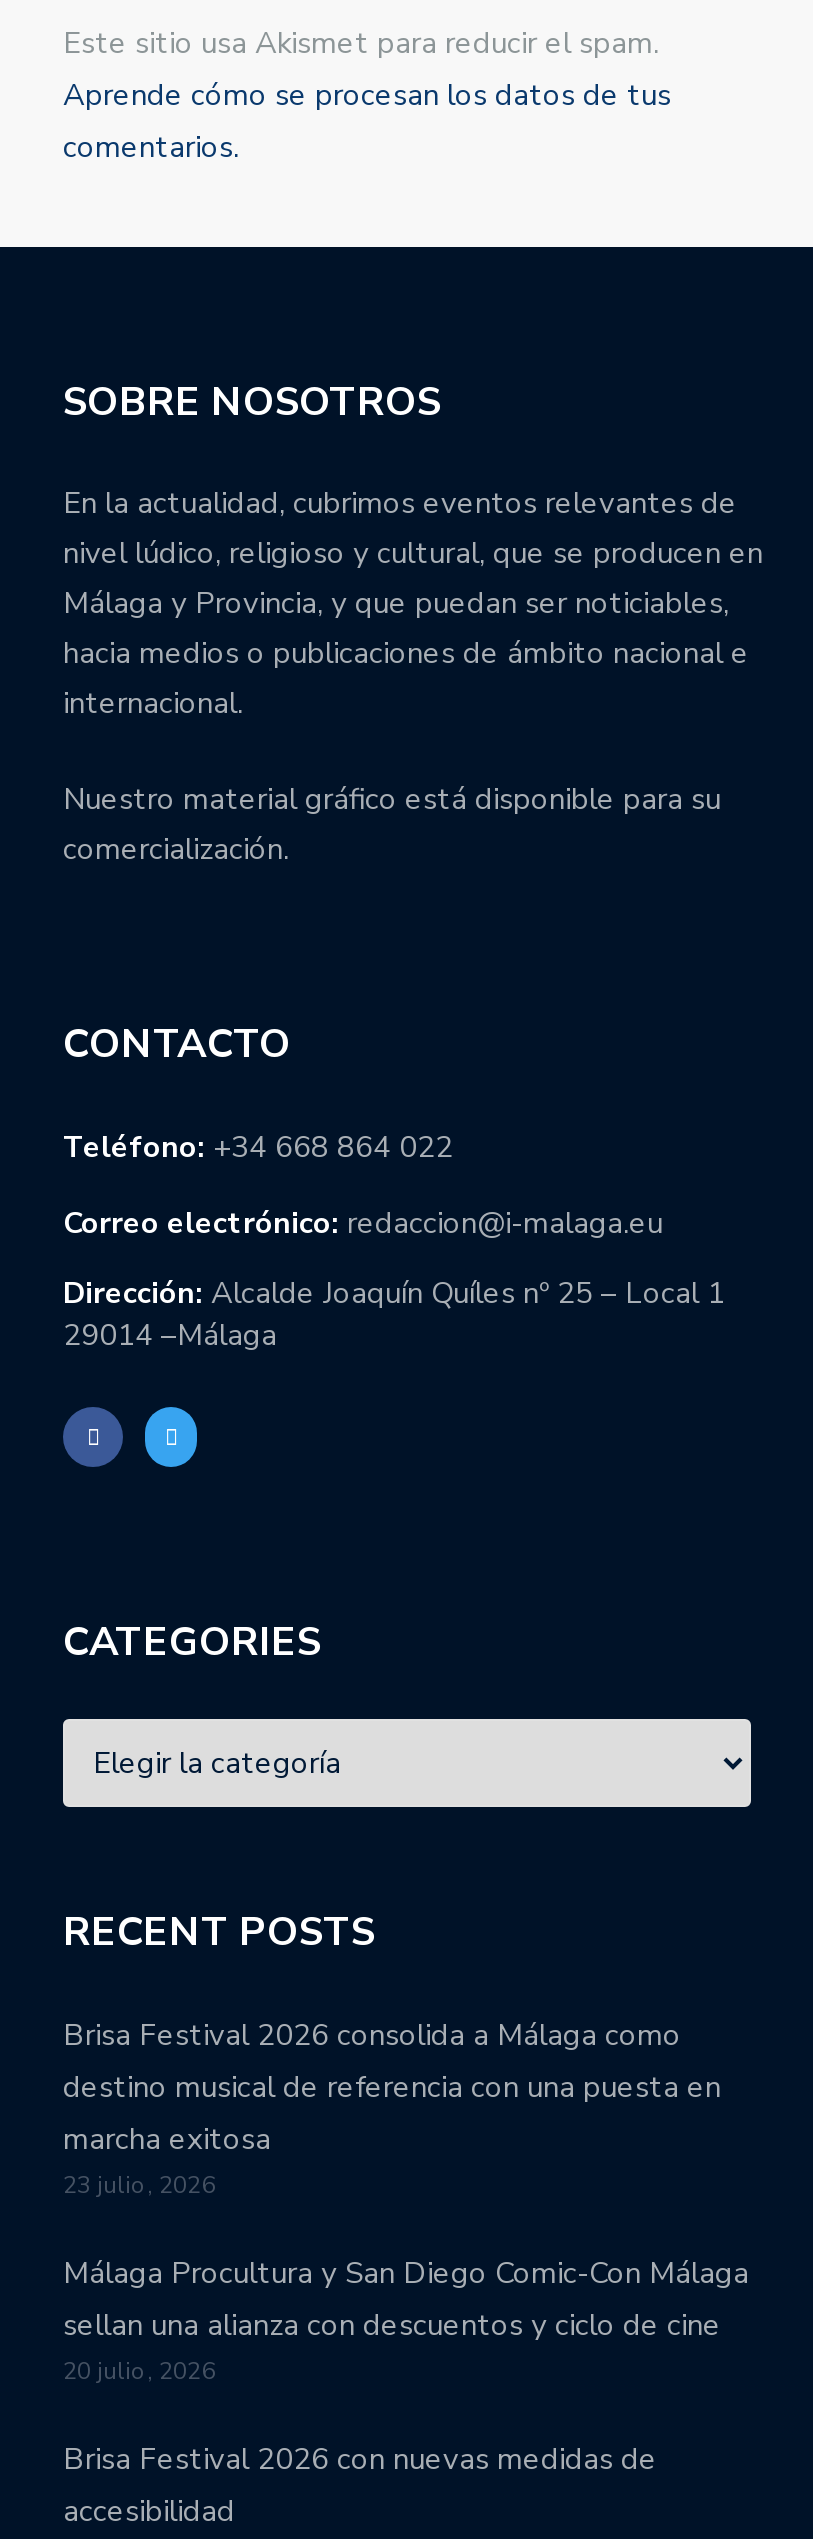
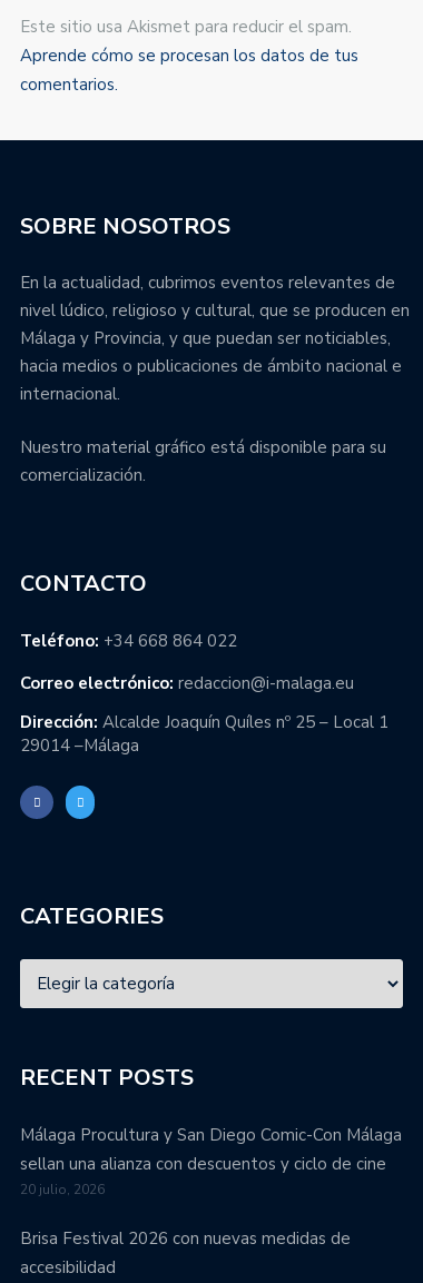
- Brisa Festival 2026 consolida a Málaga como
- destino musical de referencia con una puesta en
- marcha exitosa
- 23 julio, 2026
